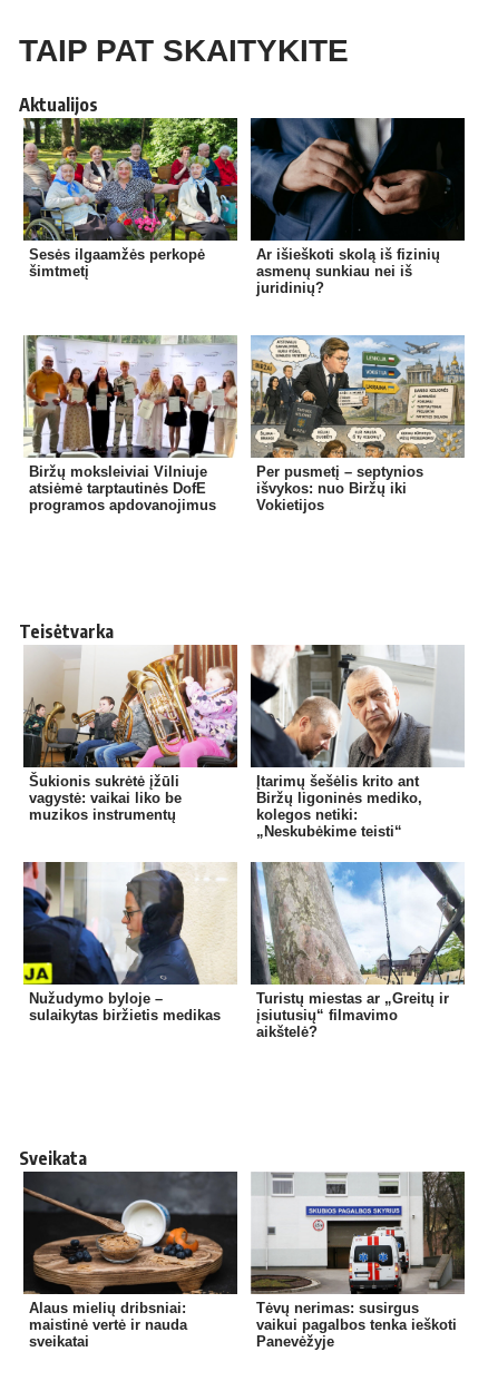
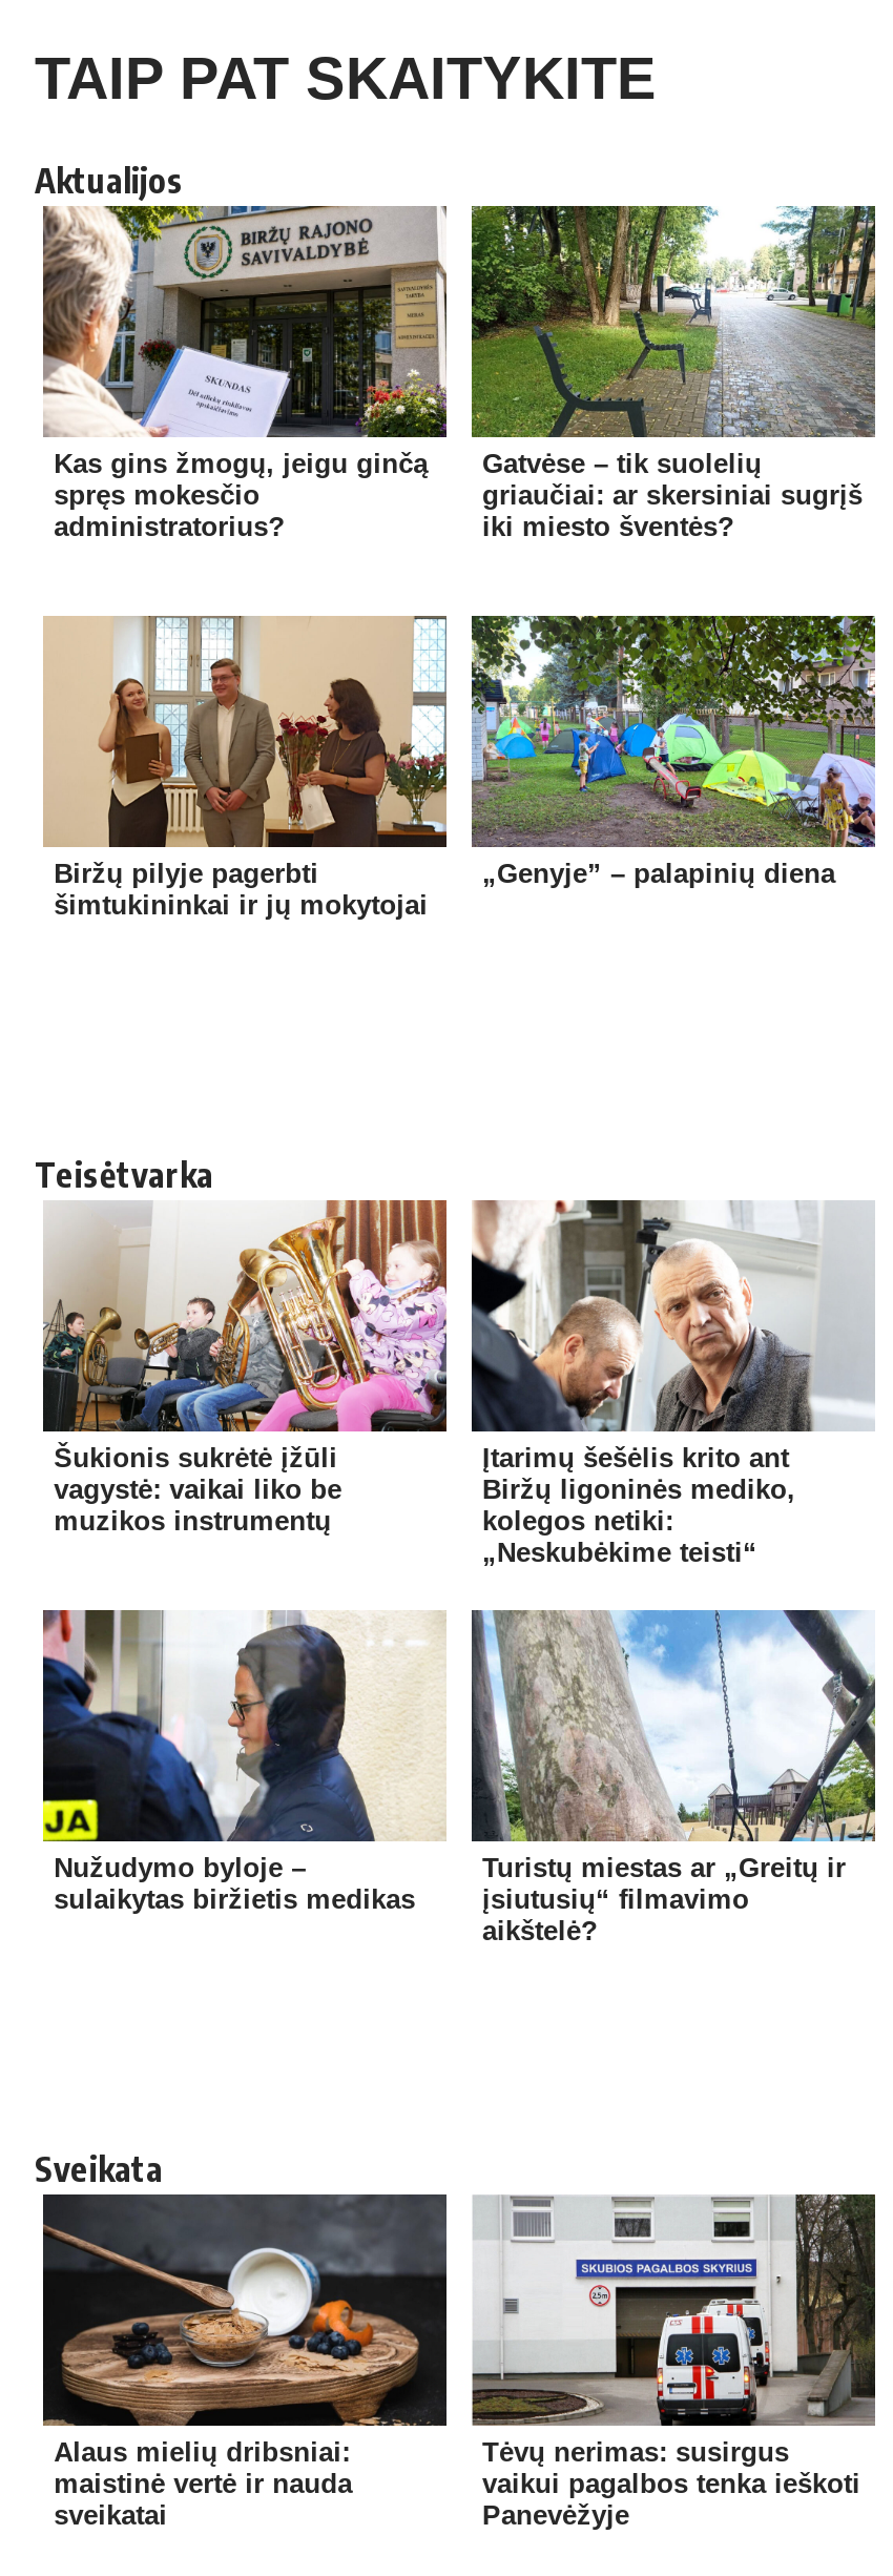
- [image]
- Sesės ilgaamžės perkopė
- šimtmetį
+ [image]
+ Kas gins žmogų, jeigu ginčą
+ spręs mokesčio
+ administratorius?

- [image]
- Ar išieškoti skolą iš fizinių
- asmenų sunkiau nei iš
- juridinių?
+ [image]
+ Gatvėse – tik suolelių
+ griaučiai: ar skersiniai sugrįš
+ iki miesto šventės?

- [image]
- Biržų moksleiviai Vilniuje
- atsiėmė tarptautinės DofE
- programos apdovanojimus
+ [image]
+ Biržų pilyje pagerbti
+ šimtukininkai ir jų mokytojai

- [image]
- Per pusmetį – septynios
- išvykos: nuo Biržų iki
- Vokietijos
+ [image]
+ „Genyje” – palapinių diena
